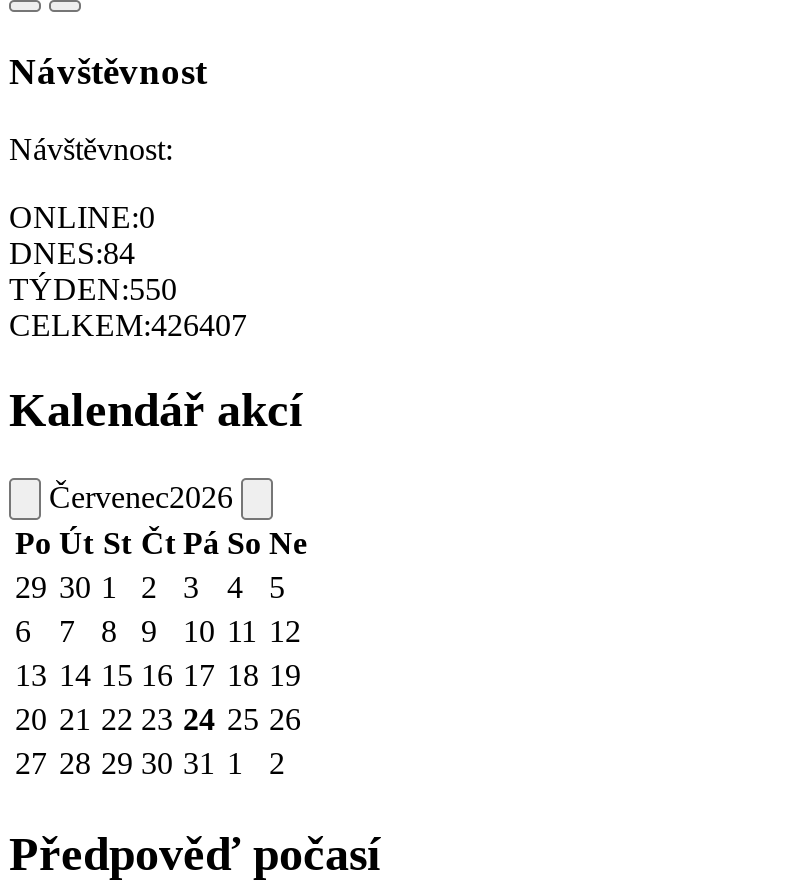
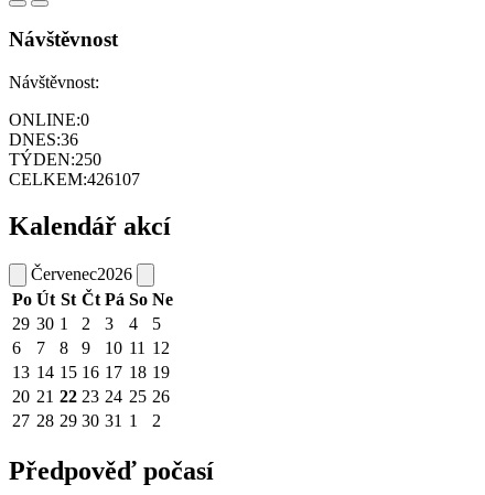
- DNES:84
+ DNES:36

- TÝDEN:550
+ TÝDEN:250

- CELKEM:426407
+ CELKEM:426107
